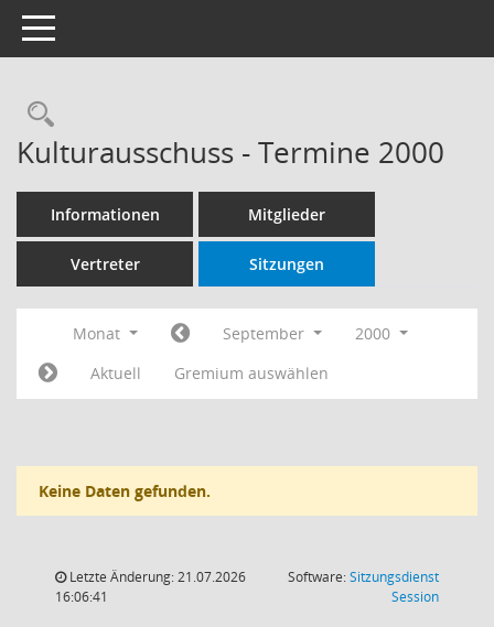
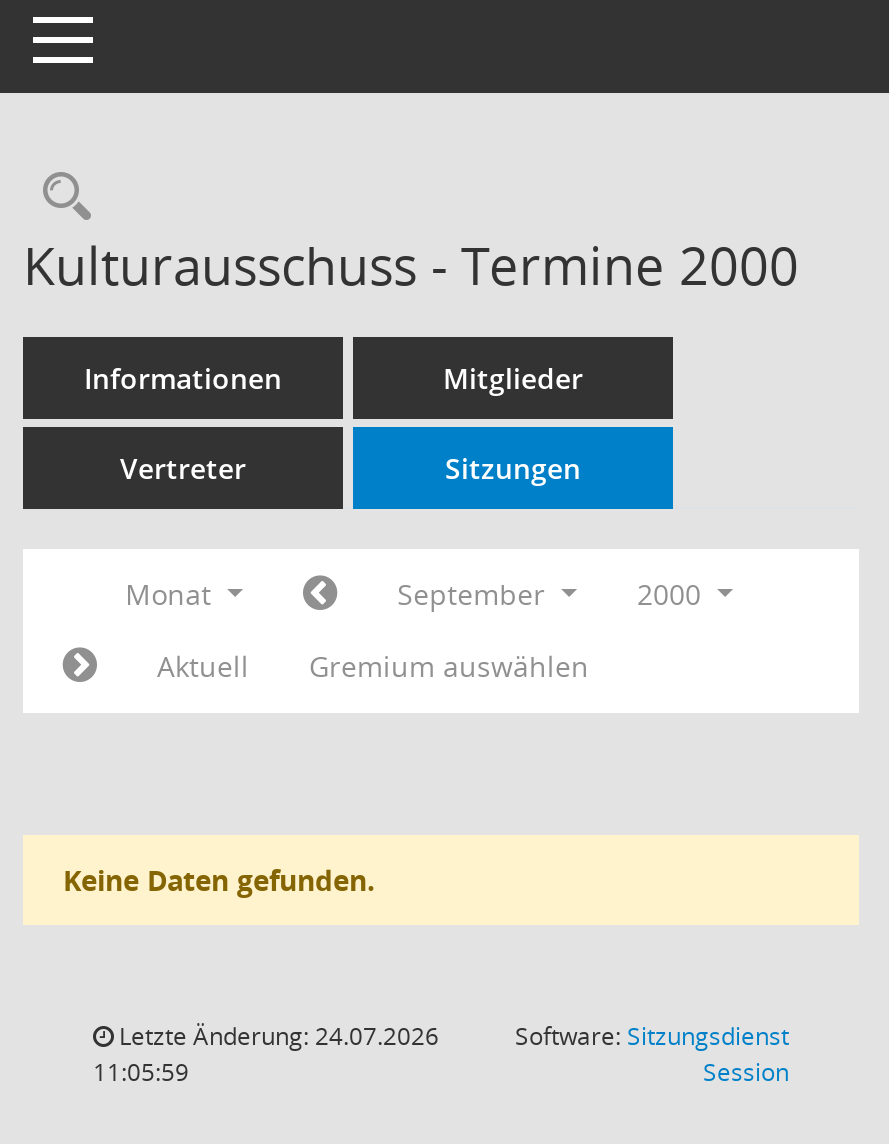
- Letzte Änderung: 21.07.2026
+ Letzte Änderung: 24.07.2026

- 16:06:41
+ 11:05:59
